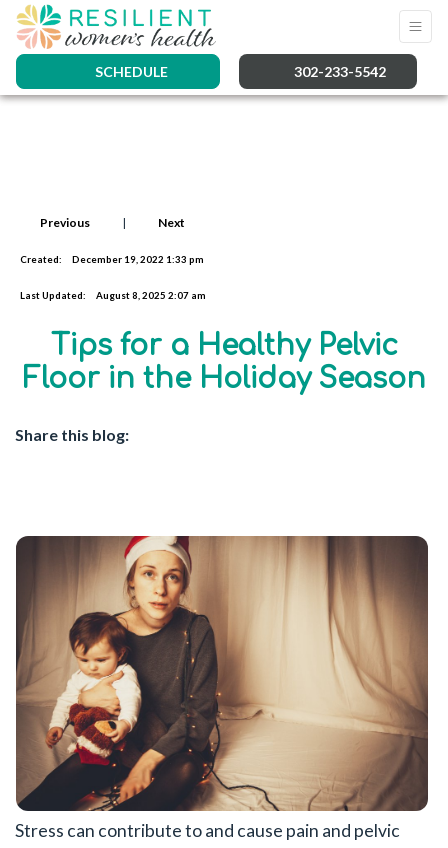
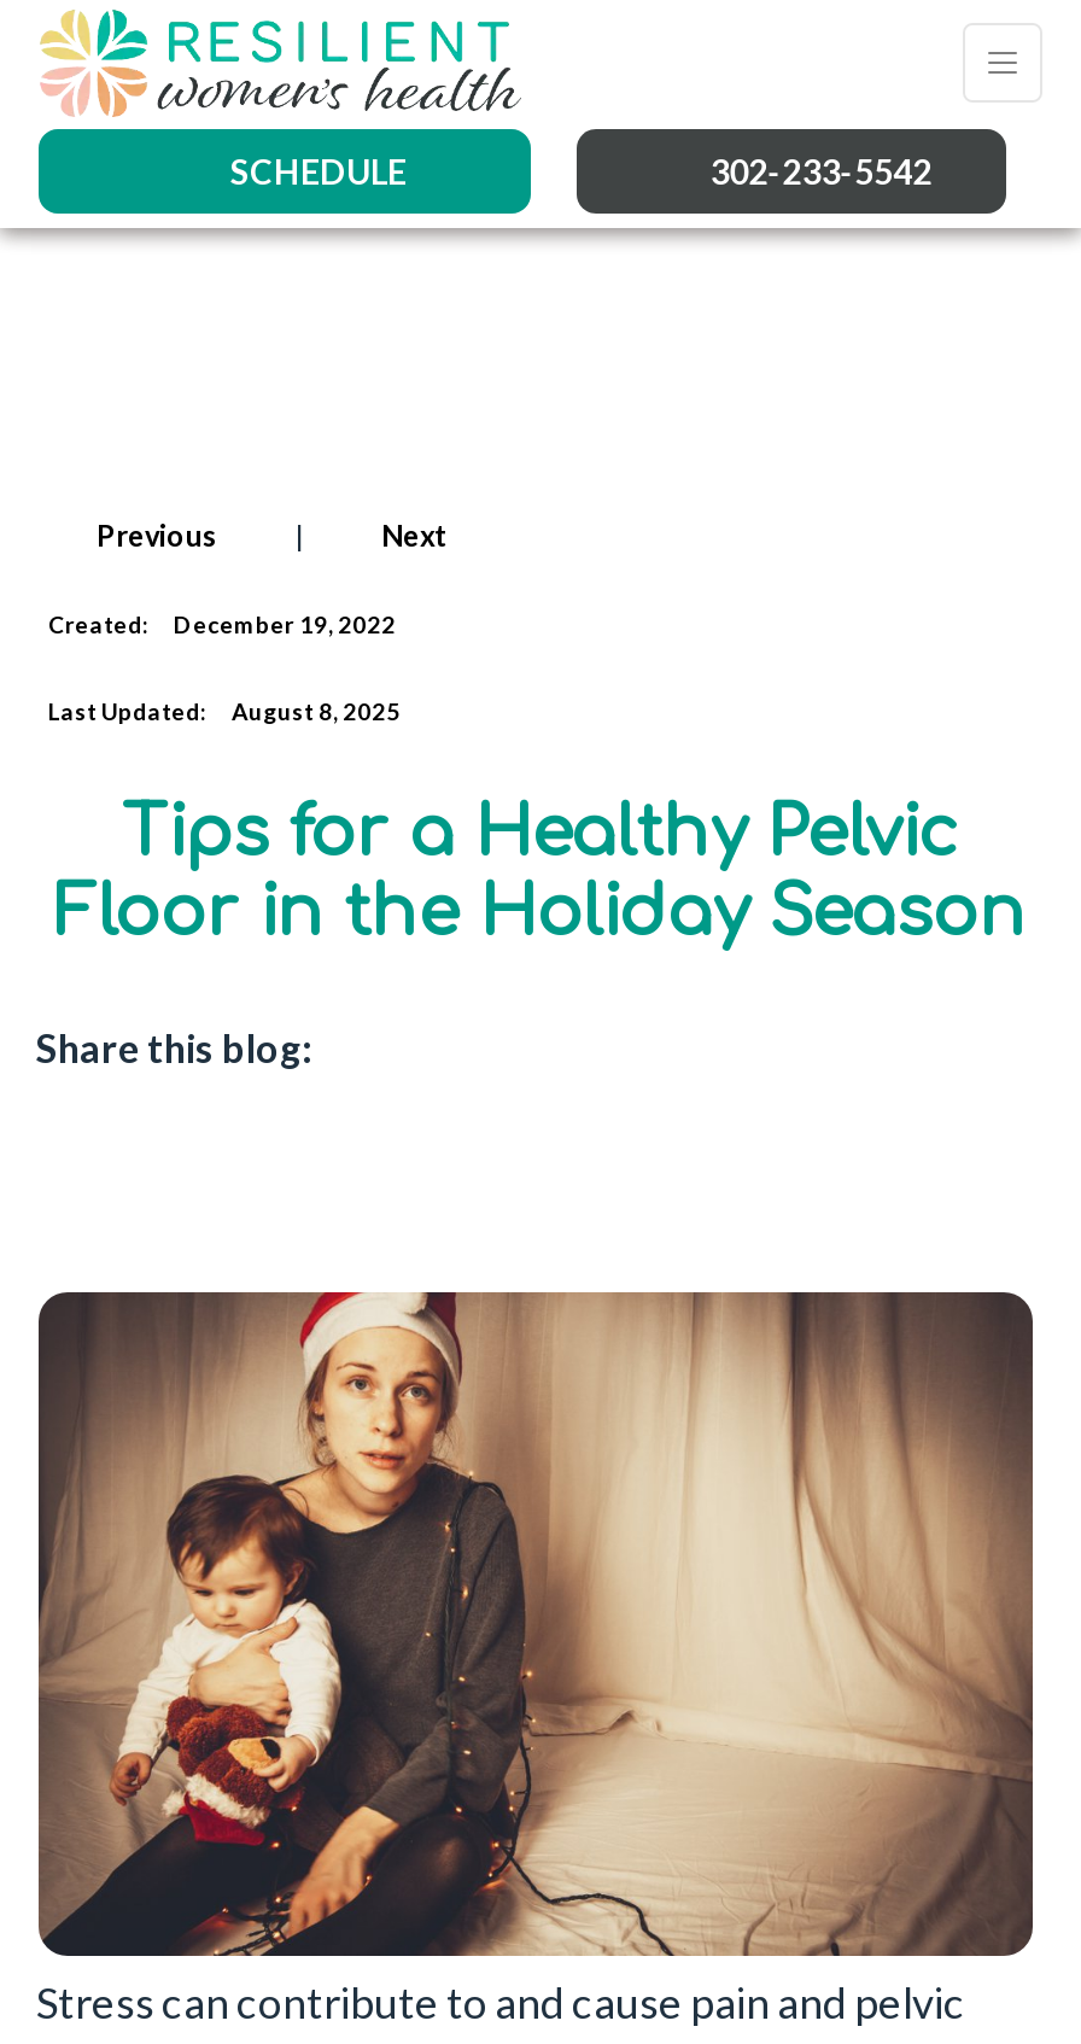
- Created: December 19, 2022 1:33 pm
+ Created: December 19, 2022

- Last Updated: August 8, 2025 2:07 am
+ Last Updated: August 8, 2025
